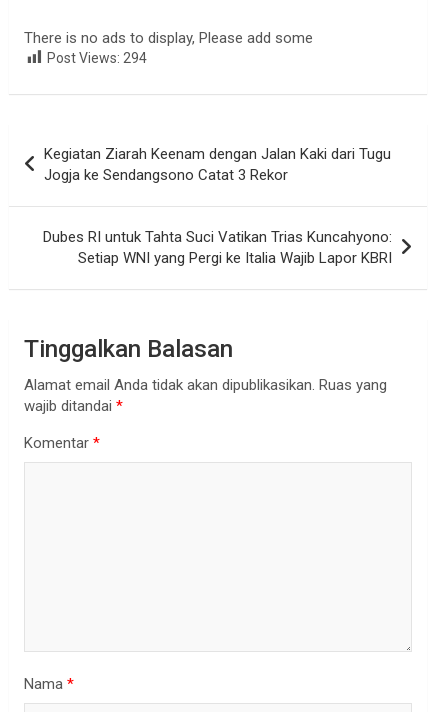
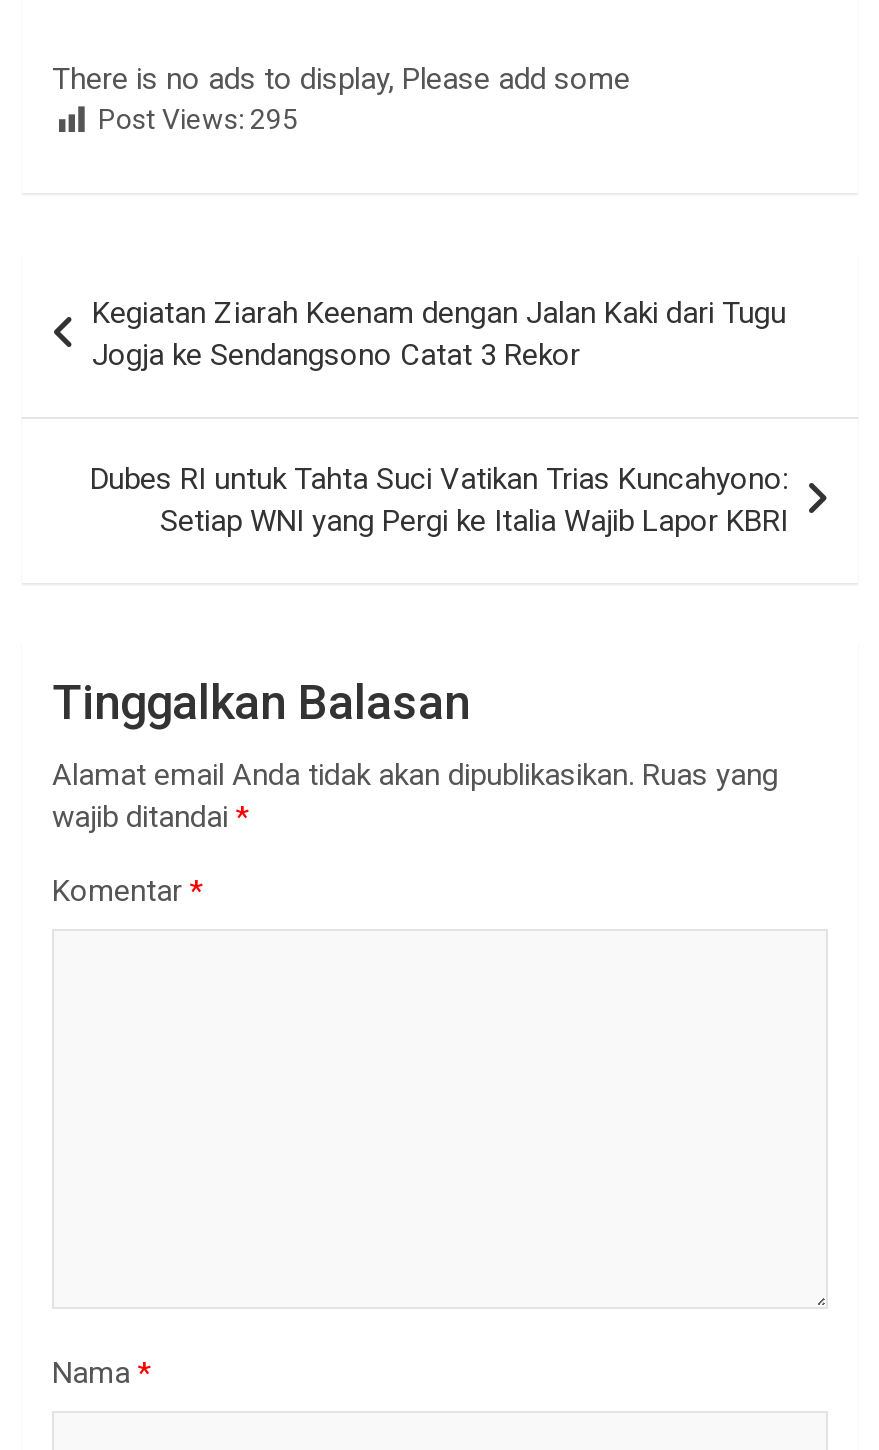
- Post Views: 294
+ Post Views: 295
